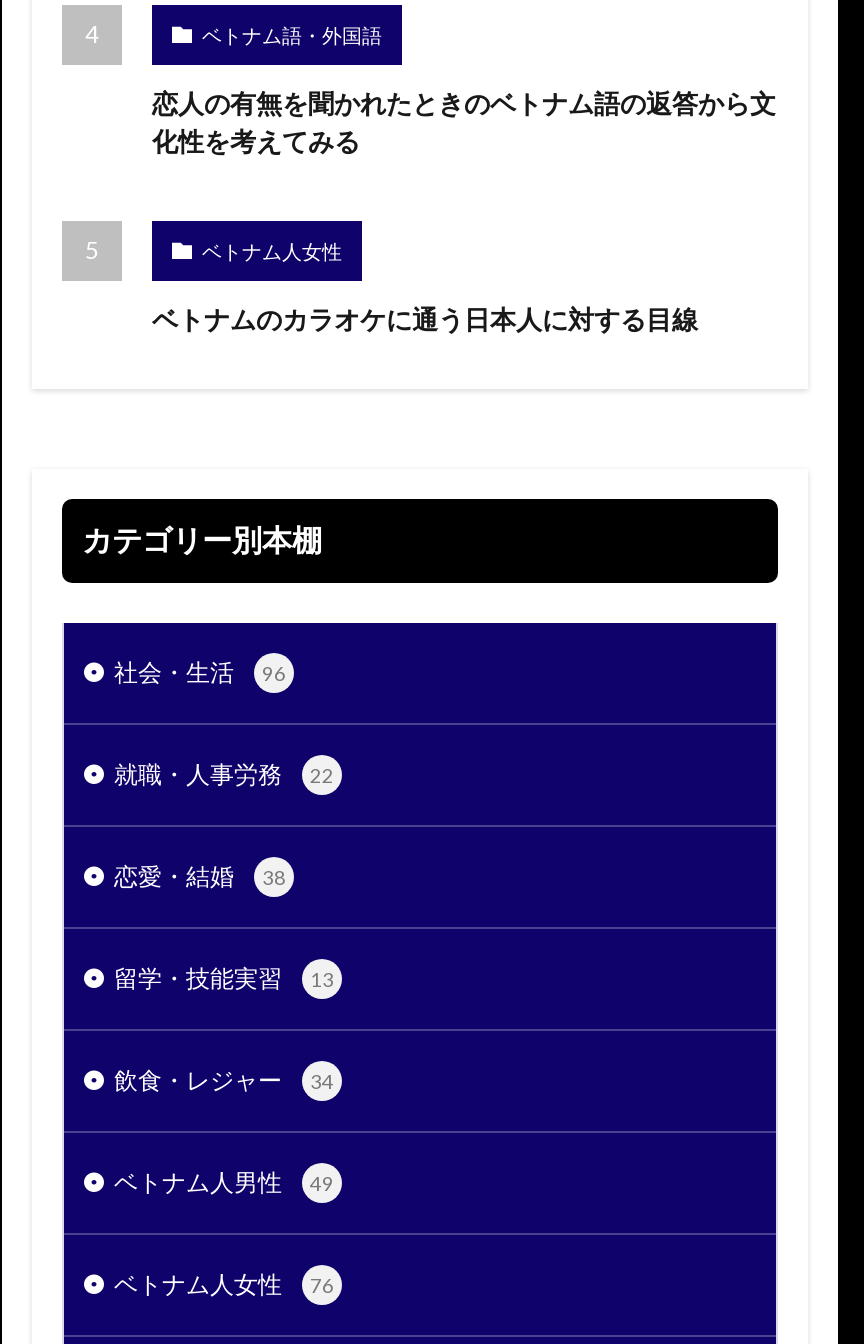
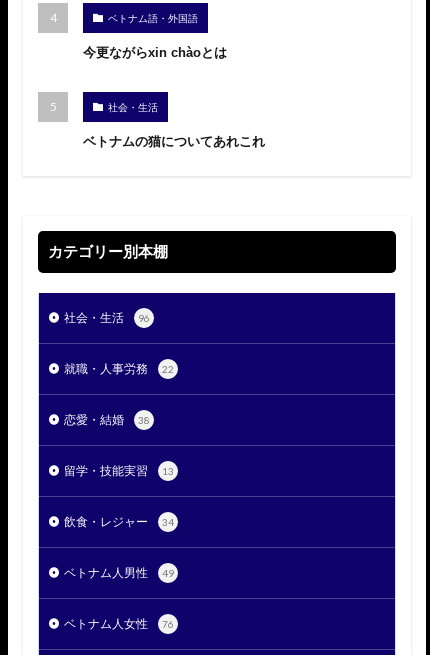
- 恋人の有無を聞かれたときのベトナム語の返答から文
- 化性を考えてみる
+ 今更ながらxin chàoとは

- ベトナム人女性
+ 社会・生活

- ベトナムのカラオケに通う日本人に対する目線
+ ベトナムの猫についてあれこれ
